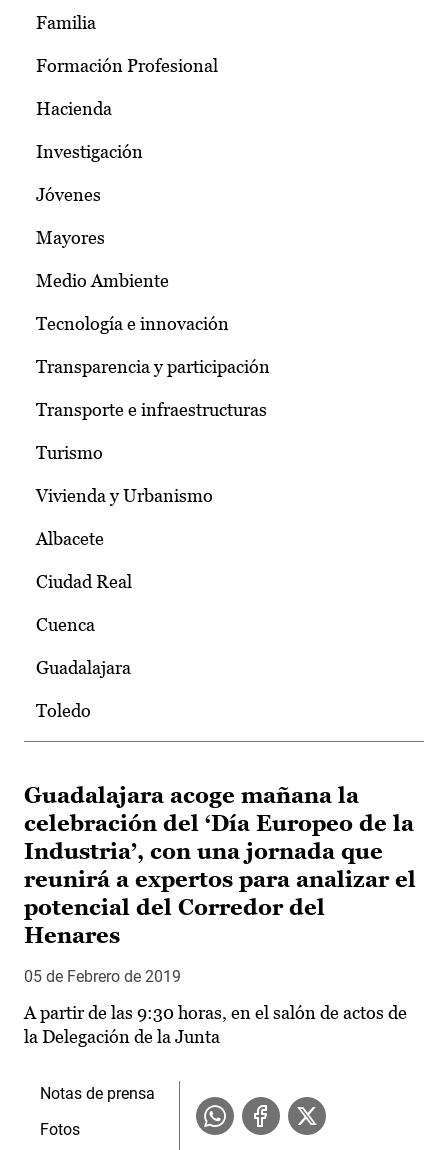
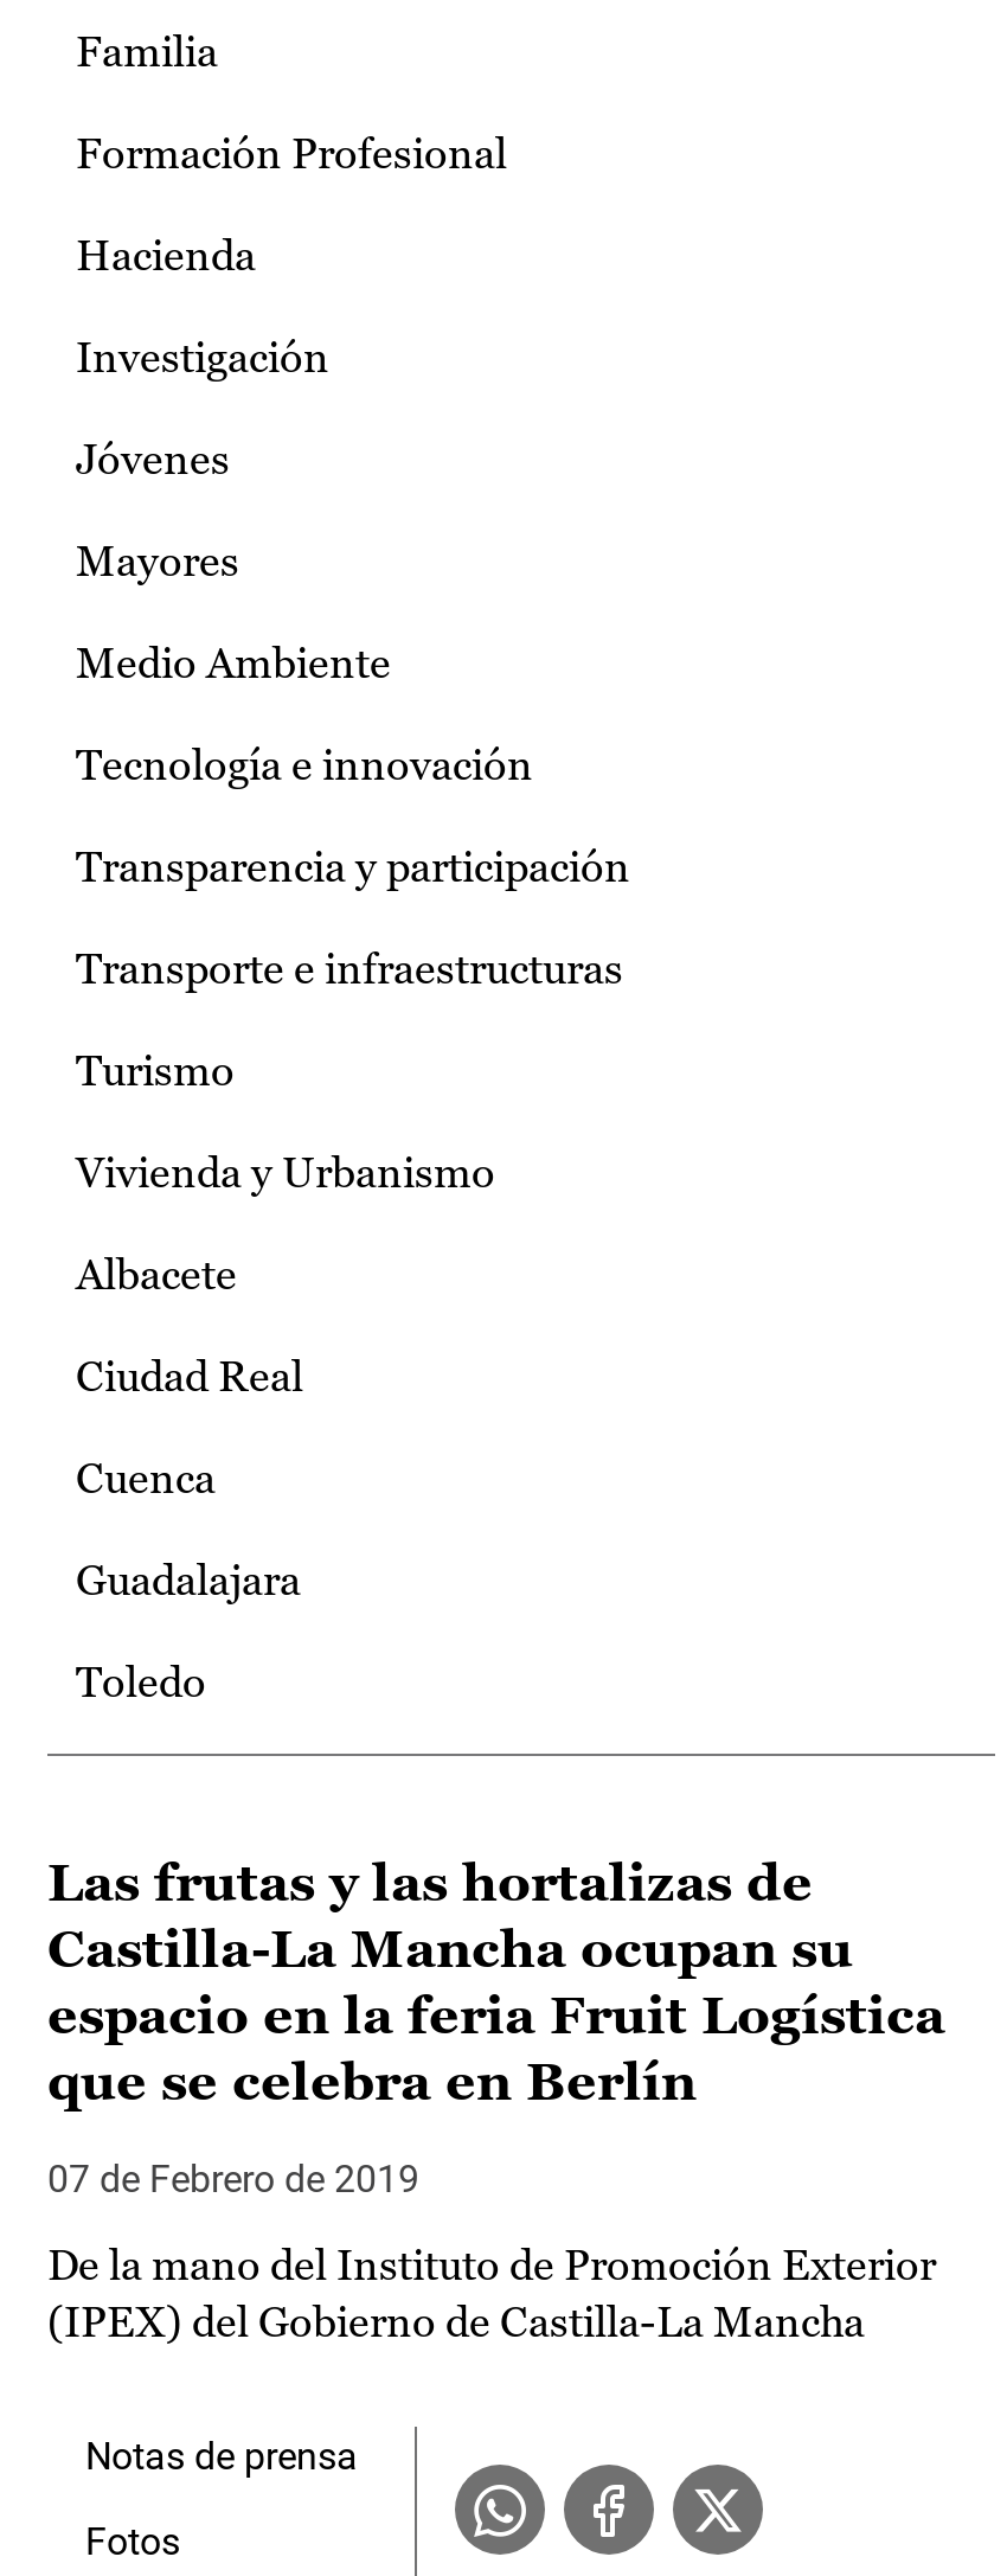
- Guadalajara acoge mañana la
- celebración del ‘Día Europeo de la
- Industria’, con una jornada que
- reunirá a expertos para analizar el
- potencial del Corredor del
- Henares
+ Las frutas y las hortalizas de
+ Castilla-La Mancha ocupan su
+ espacio en la feria Fruit Logística
+ que se celebra en Berlín

- 05 de Febrero de 2019
+ 07 de Febrero de 2019

- A partir de las 9:30 horas, en el salón de actos de
- la Delegación de la Junta
+ De la mano del Instituto de Promoción Exterior
+ (IPEX) del Gobierno de Castilla-La Mancha
